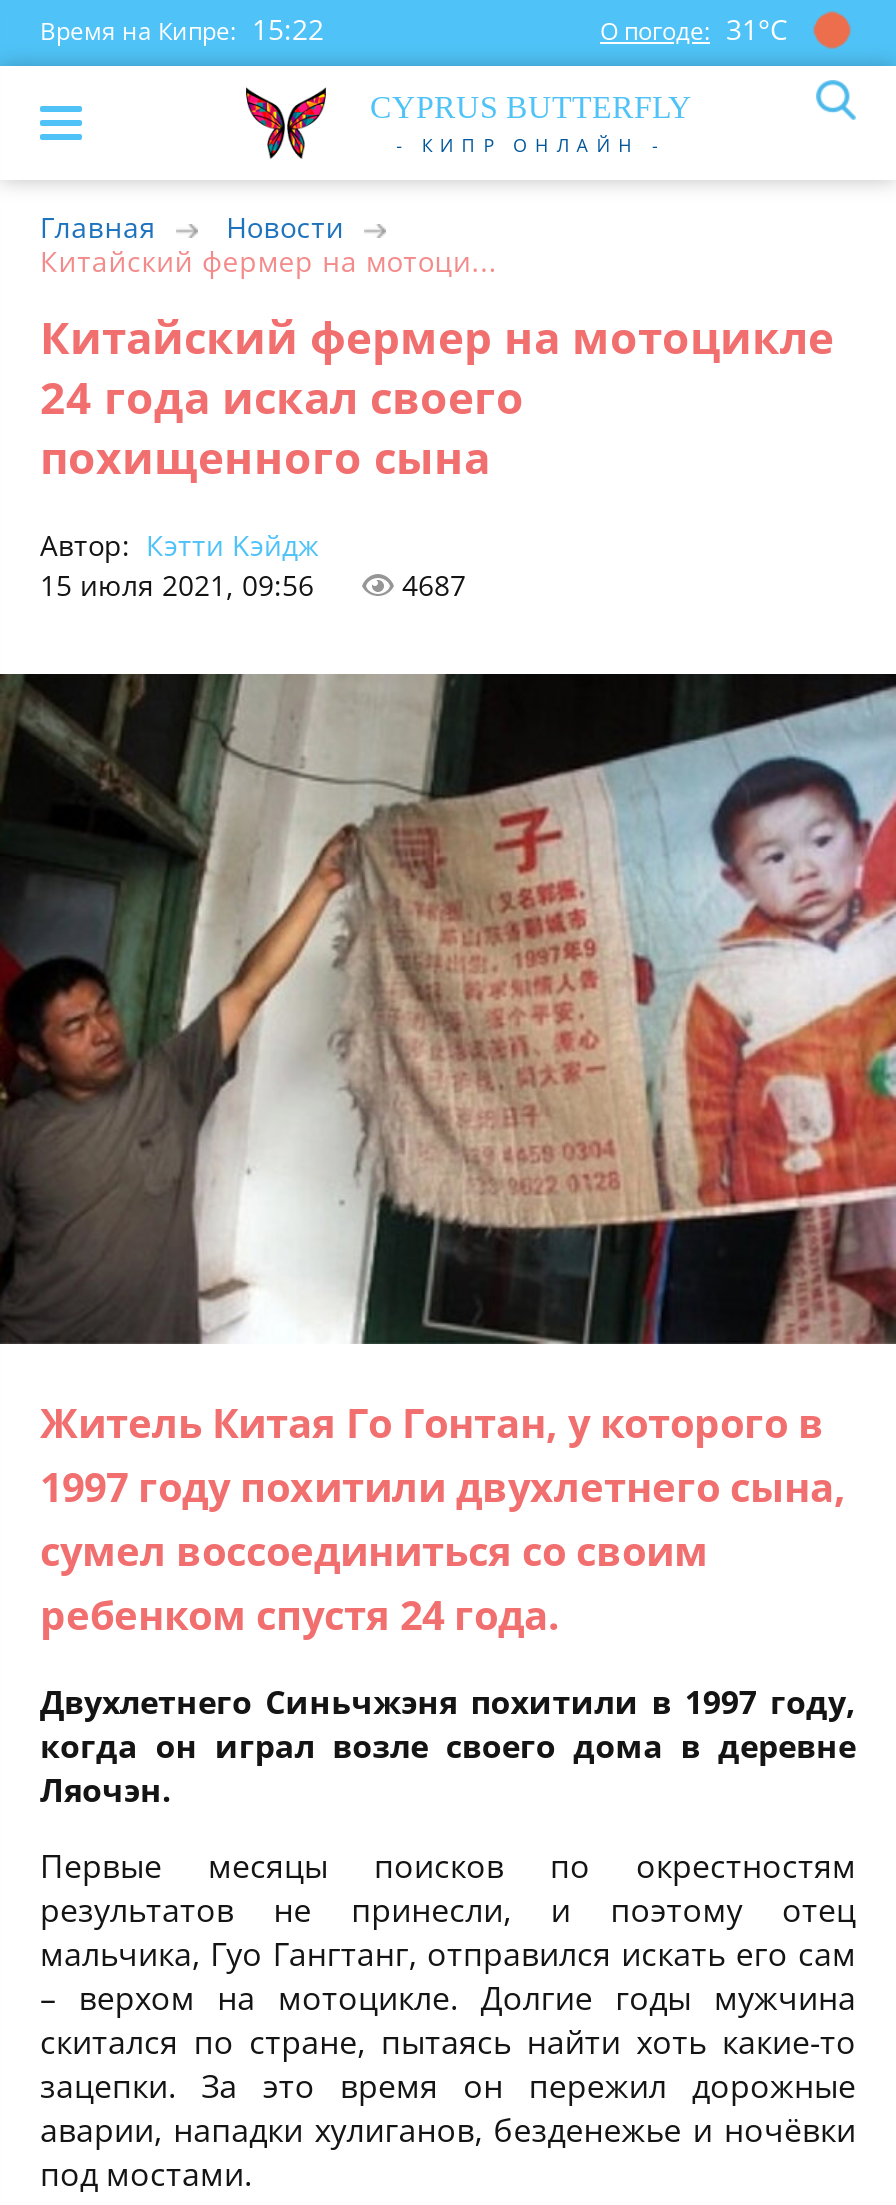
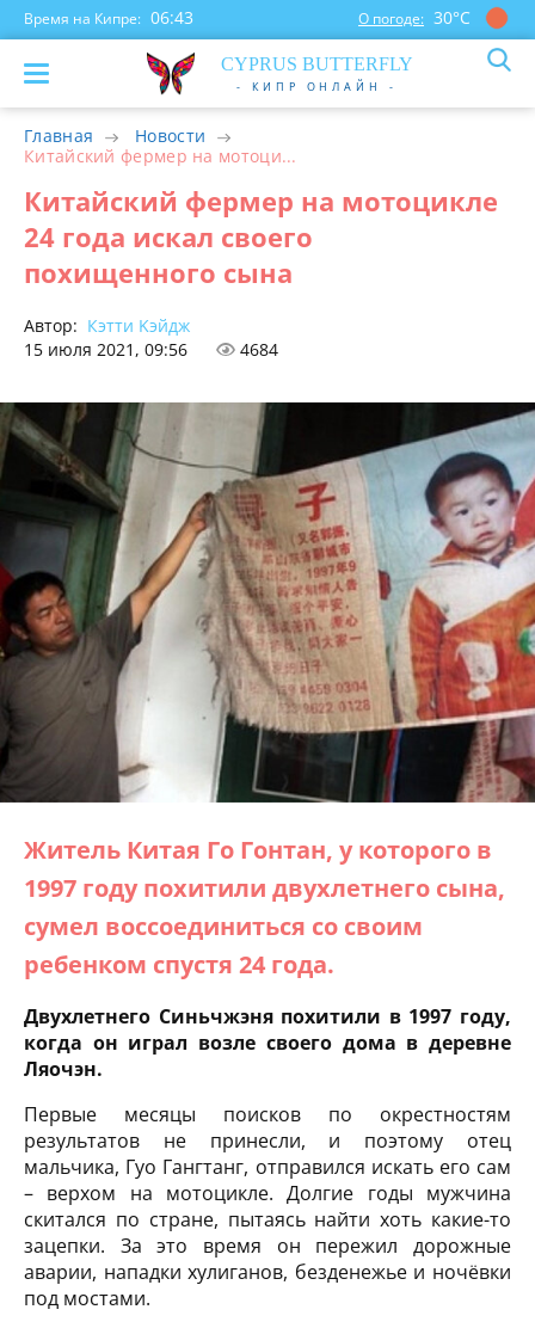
- Время на Кипре: 15:22
+ Время на Кипре: 06:43

- О погоде: 31°С
+ О погоде: 30°С

- 4687
+ 4684
